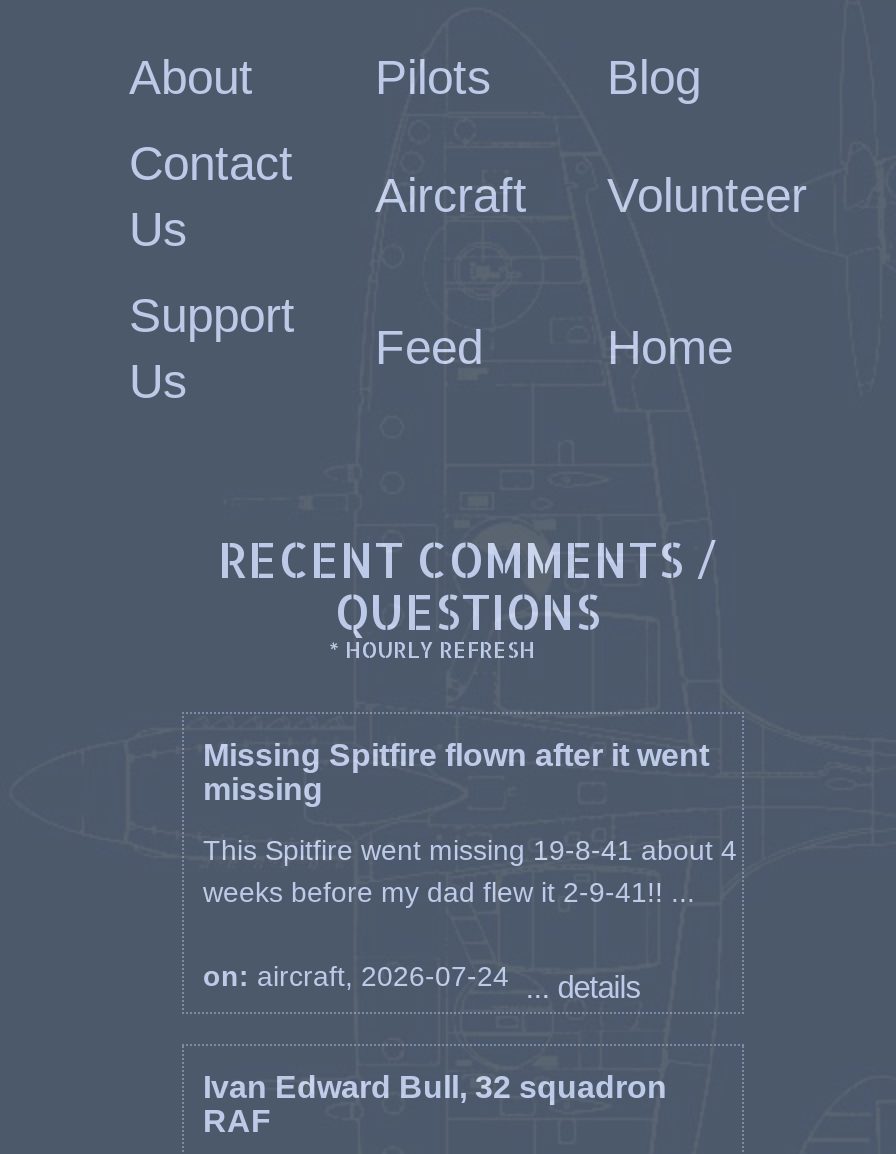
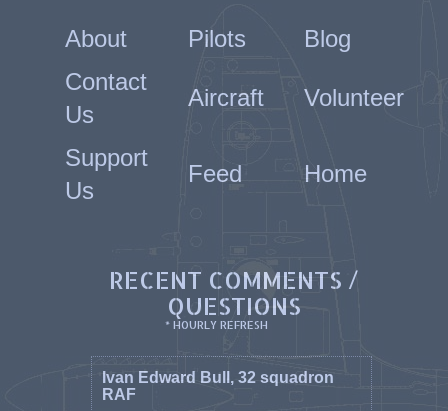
- Missing Spitfire flown after it went
- missing
- This Spitfire went missing 19-8-41 about 4
- weeks before my dad flew it 2-9-41!! ...
- on: aircraft, 2026-07-24 ... details
